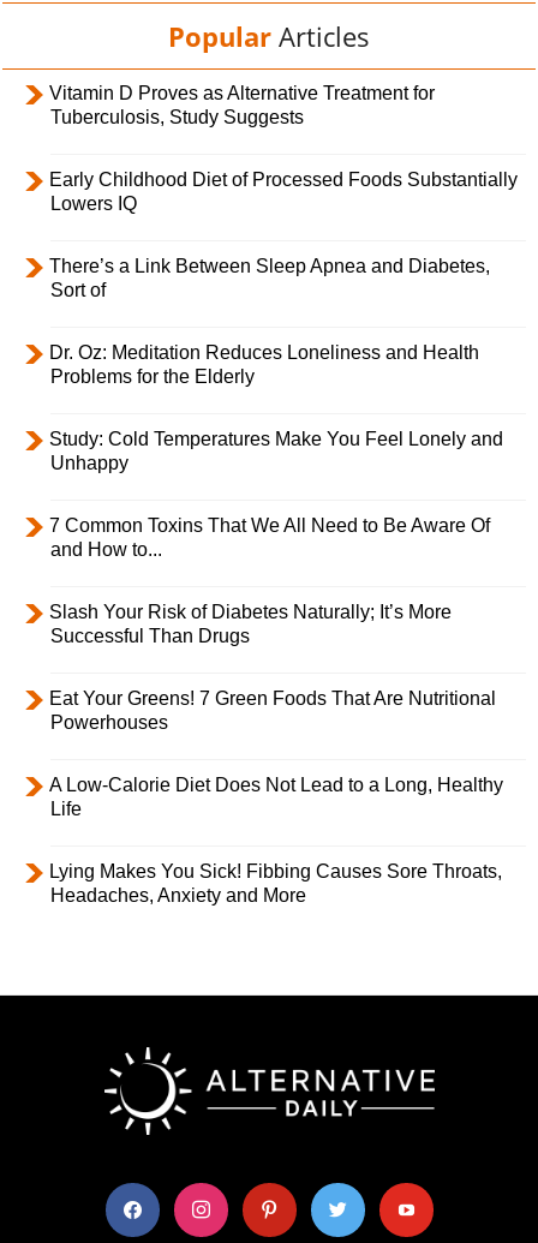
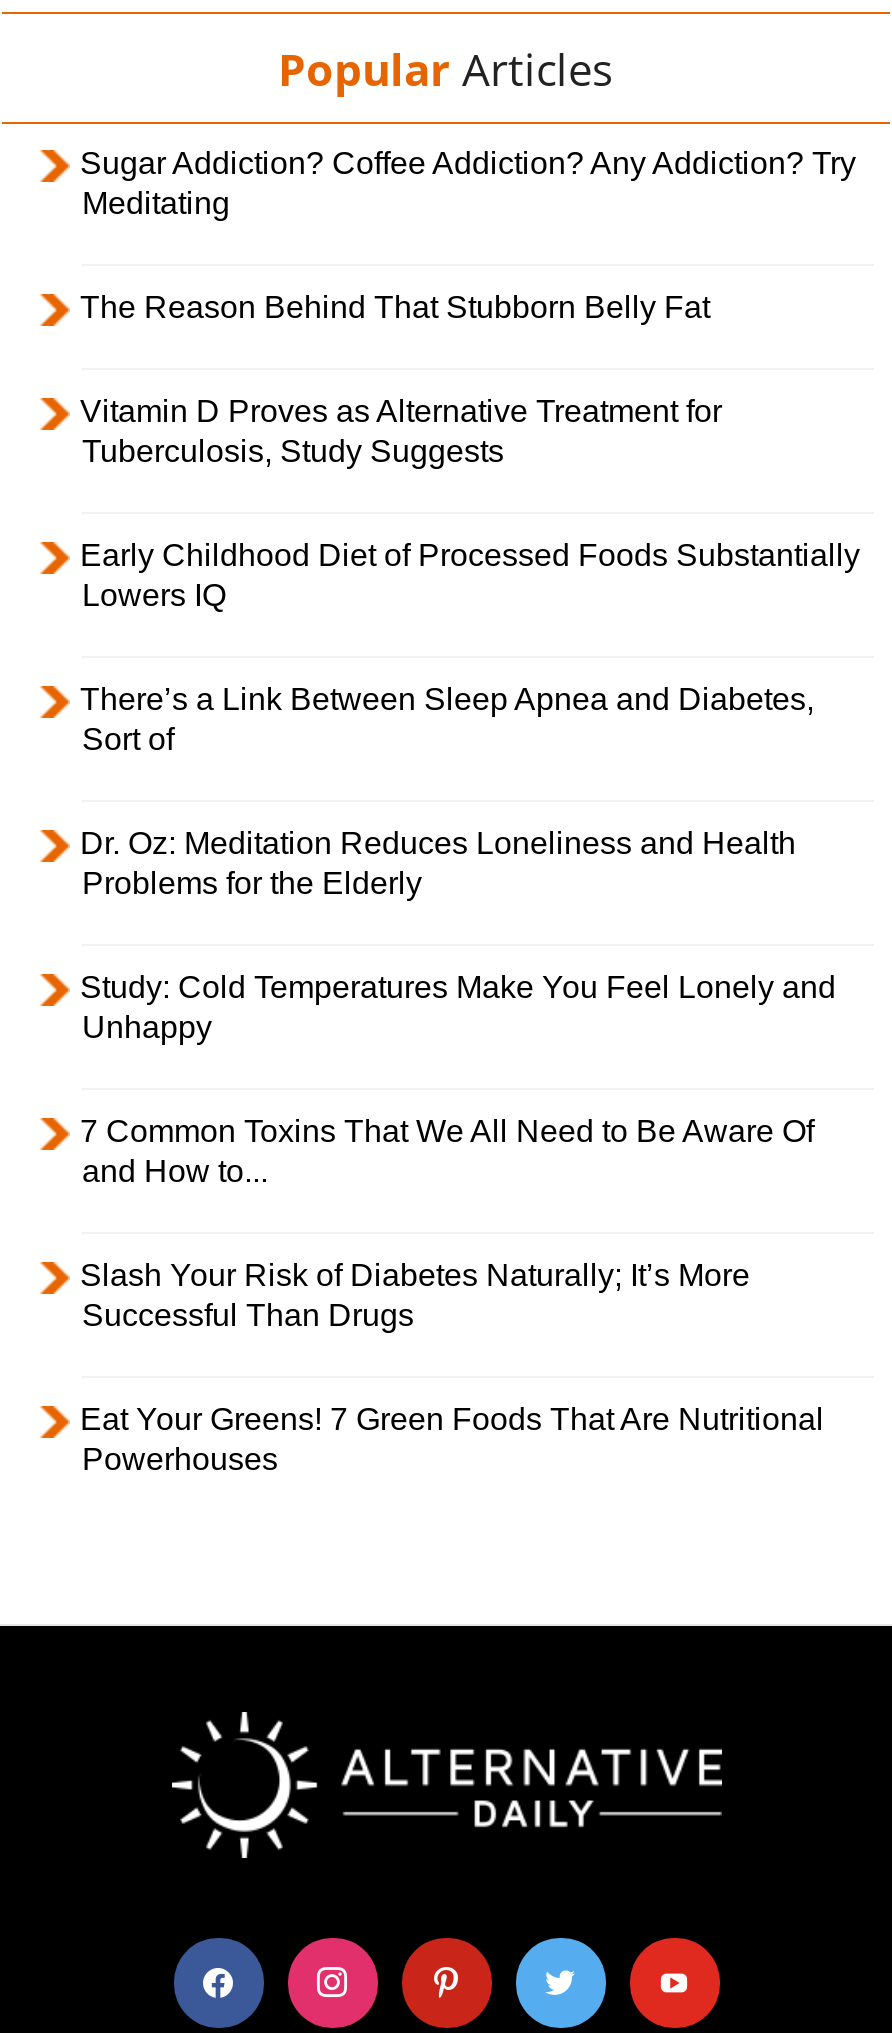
+ Sugar Addiction? Coffee Addiction? Any Addiction? Try
+ Meditating
+ The Reason Behind That Stubborn Belly Fat

moved down: Vitamin D Proves as Alternative Treatment for | Tuberculosis, Study Suggests | Early Childhood Diet of Processed Foods Substantially | ... | Eat Your Greens! 7 Green Foods That Are Nutritional | Powerhouses

- A Low-Calorie Diet Does Not Lead to a Long, Healthy
- Life
- Lying Makes You Sick! Fibbing Causes Sore Throats,
- Headaches, Anxiety and More
